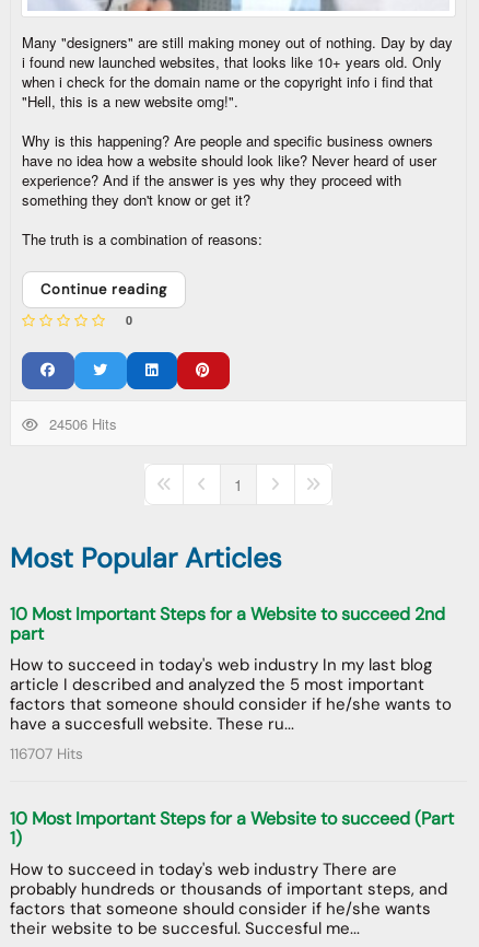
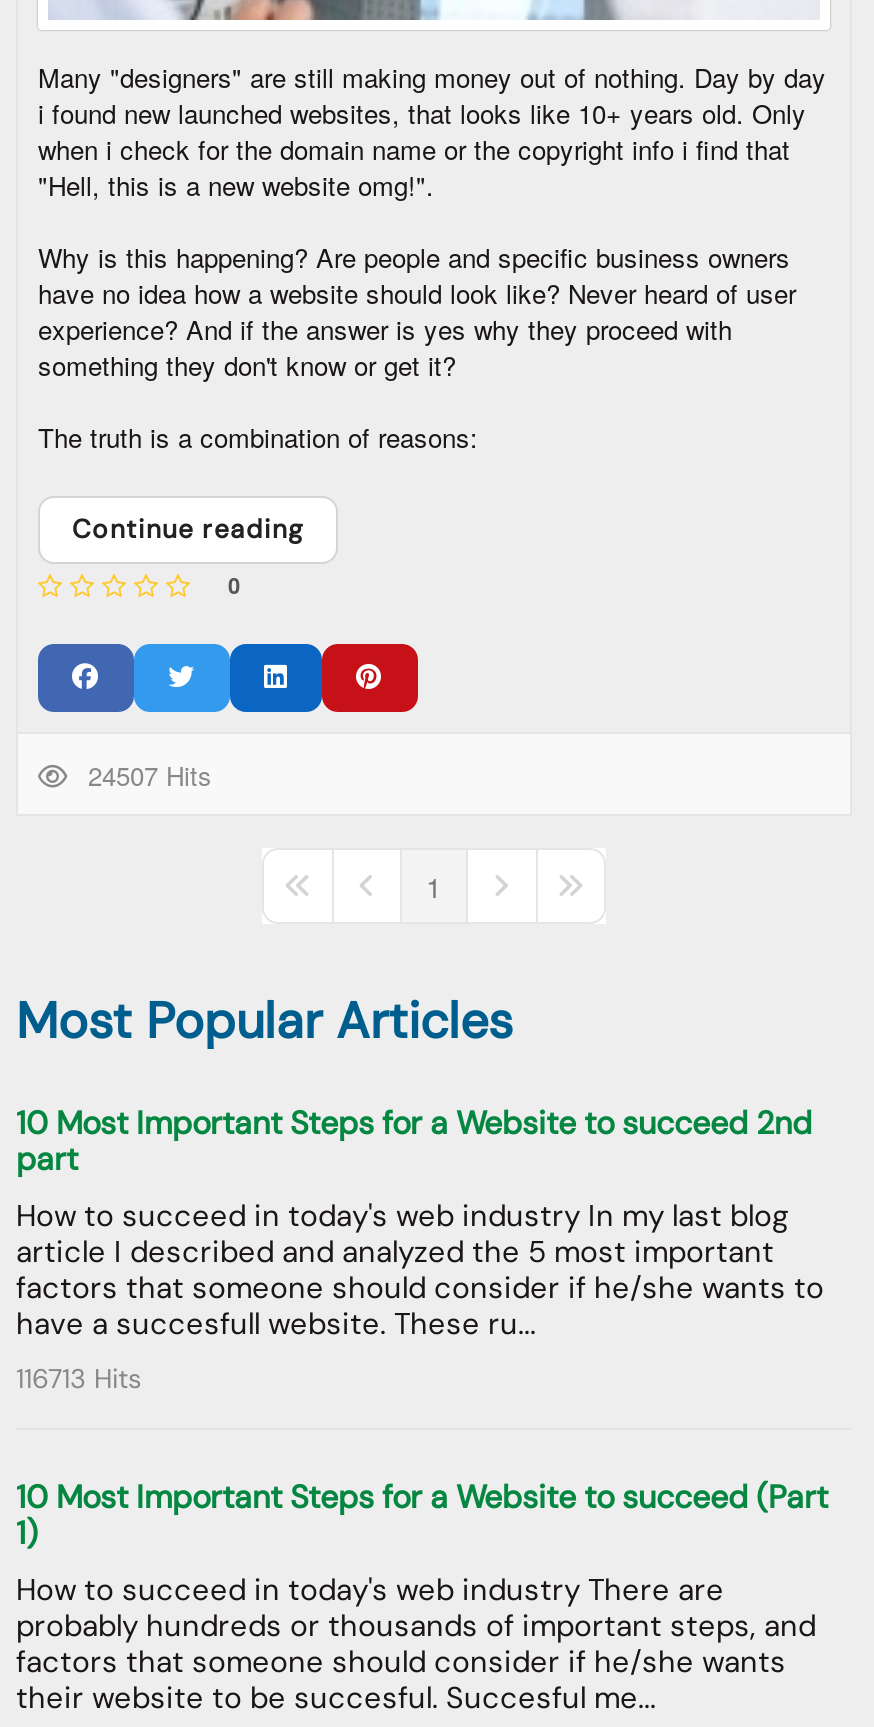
- 24506 Hits
+ 24507 Hits

- 116707 Hits
+ 116713 Hits
